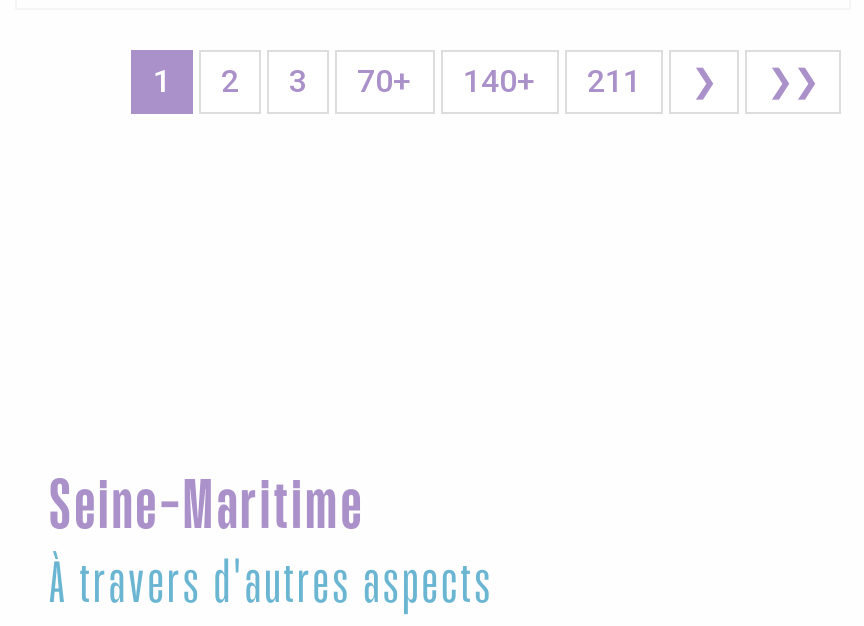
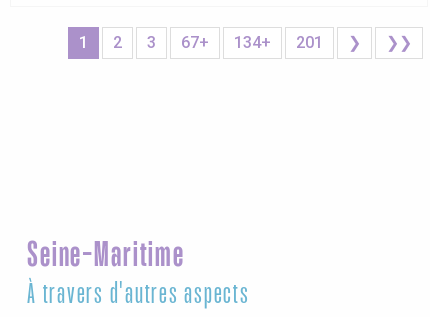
- 70+
+ 67+

- 140+
+ 134+

- 211
+ 201
